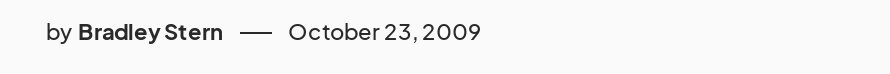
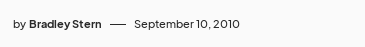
- October 23, 2009
+ September 10, 2010
